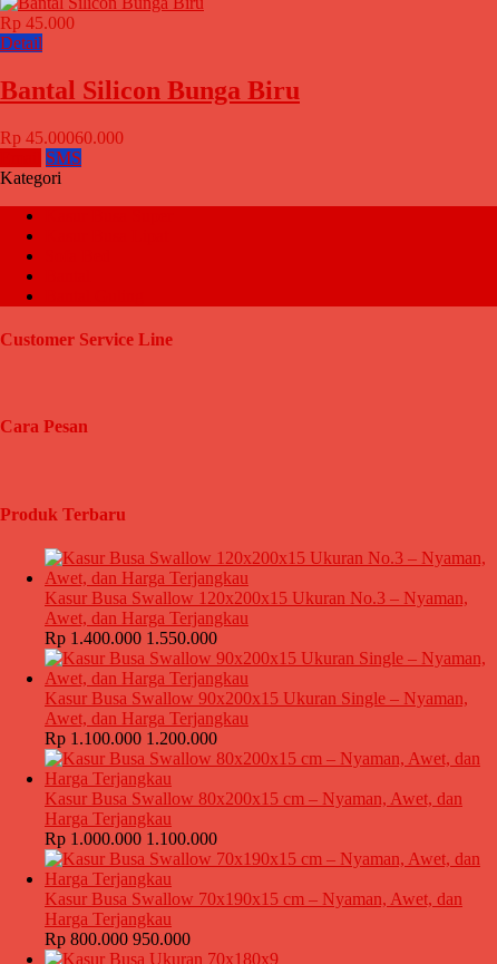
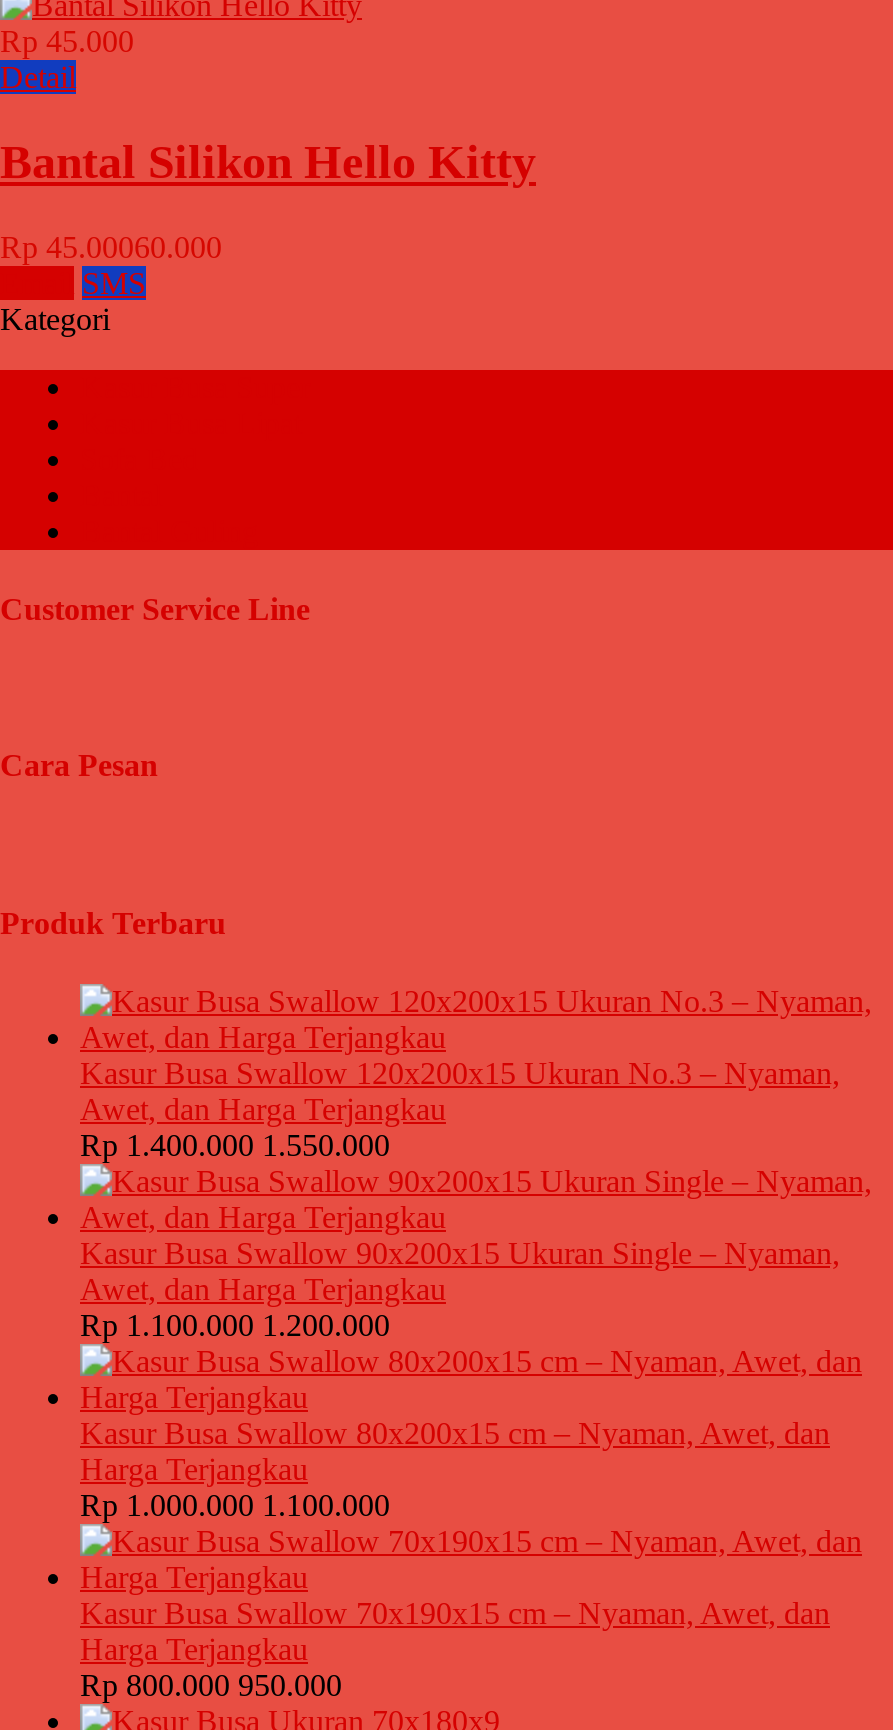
- Bantal Silicon Bunga Biru
+ Bantal Silikon Hello Kitty
